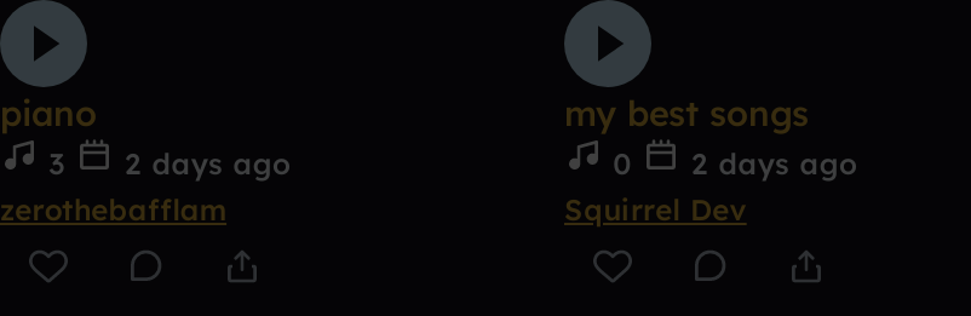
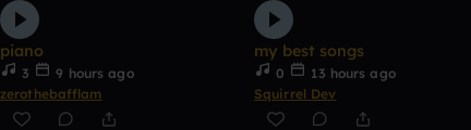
- 3 2 days ago
+ 3 9 hours ago

- 2 days ago
+ 13 hours ago
